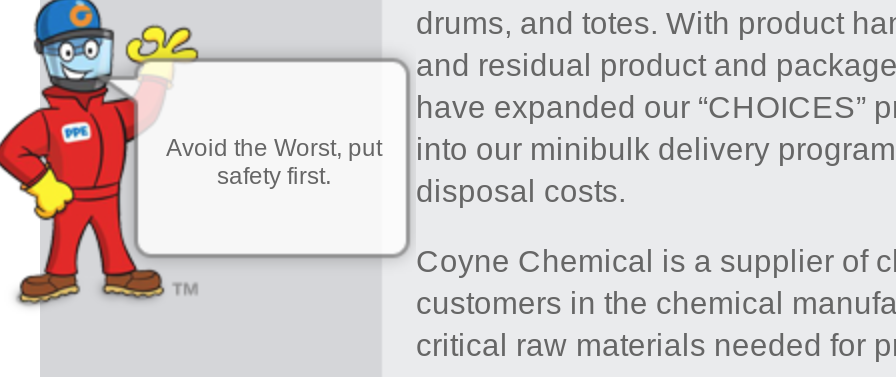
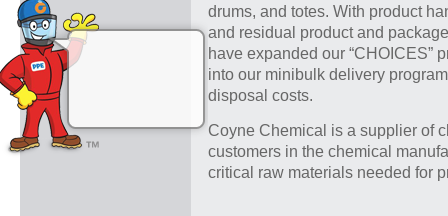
- Avoid the Worst, put
- safety first.
